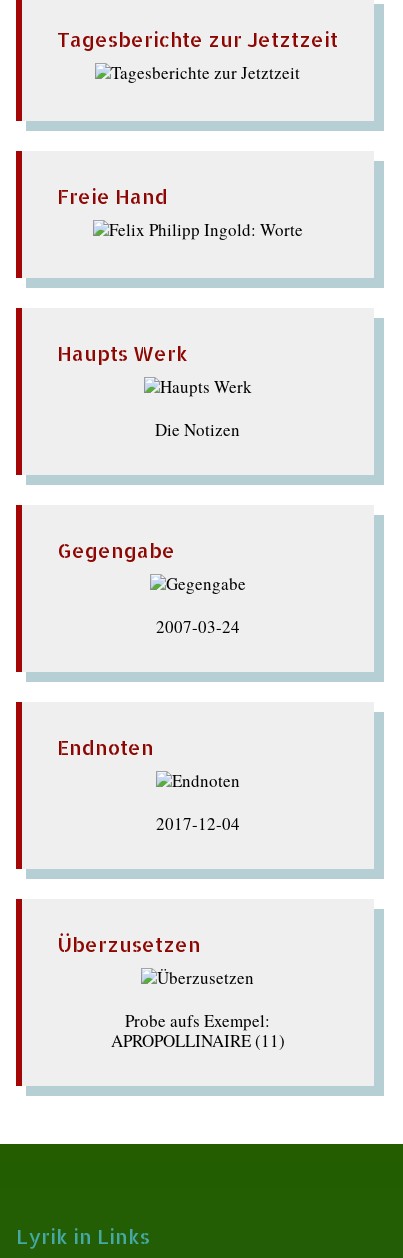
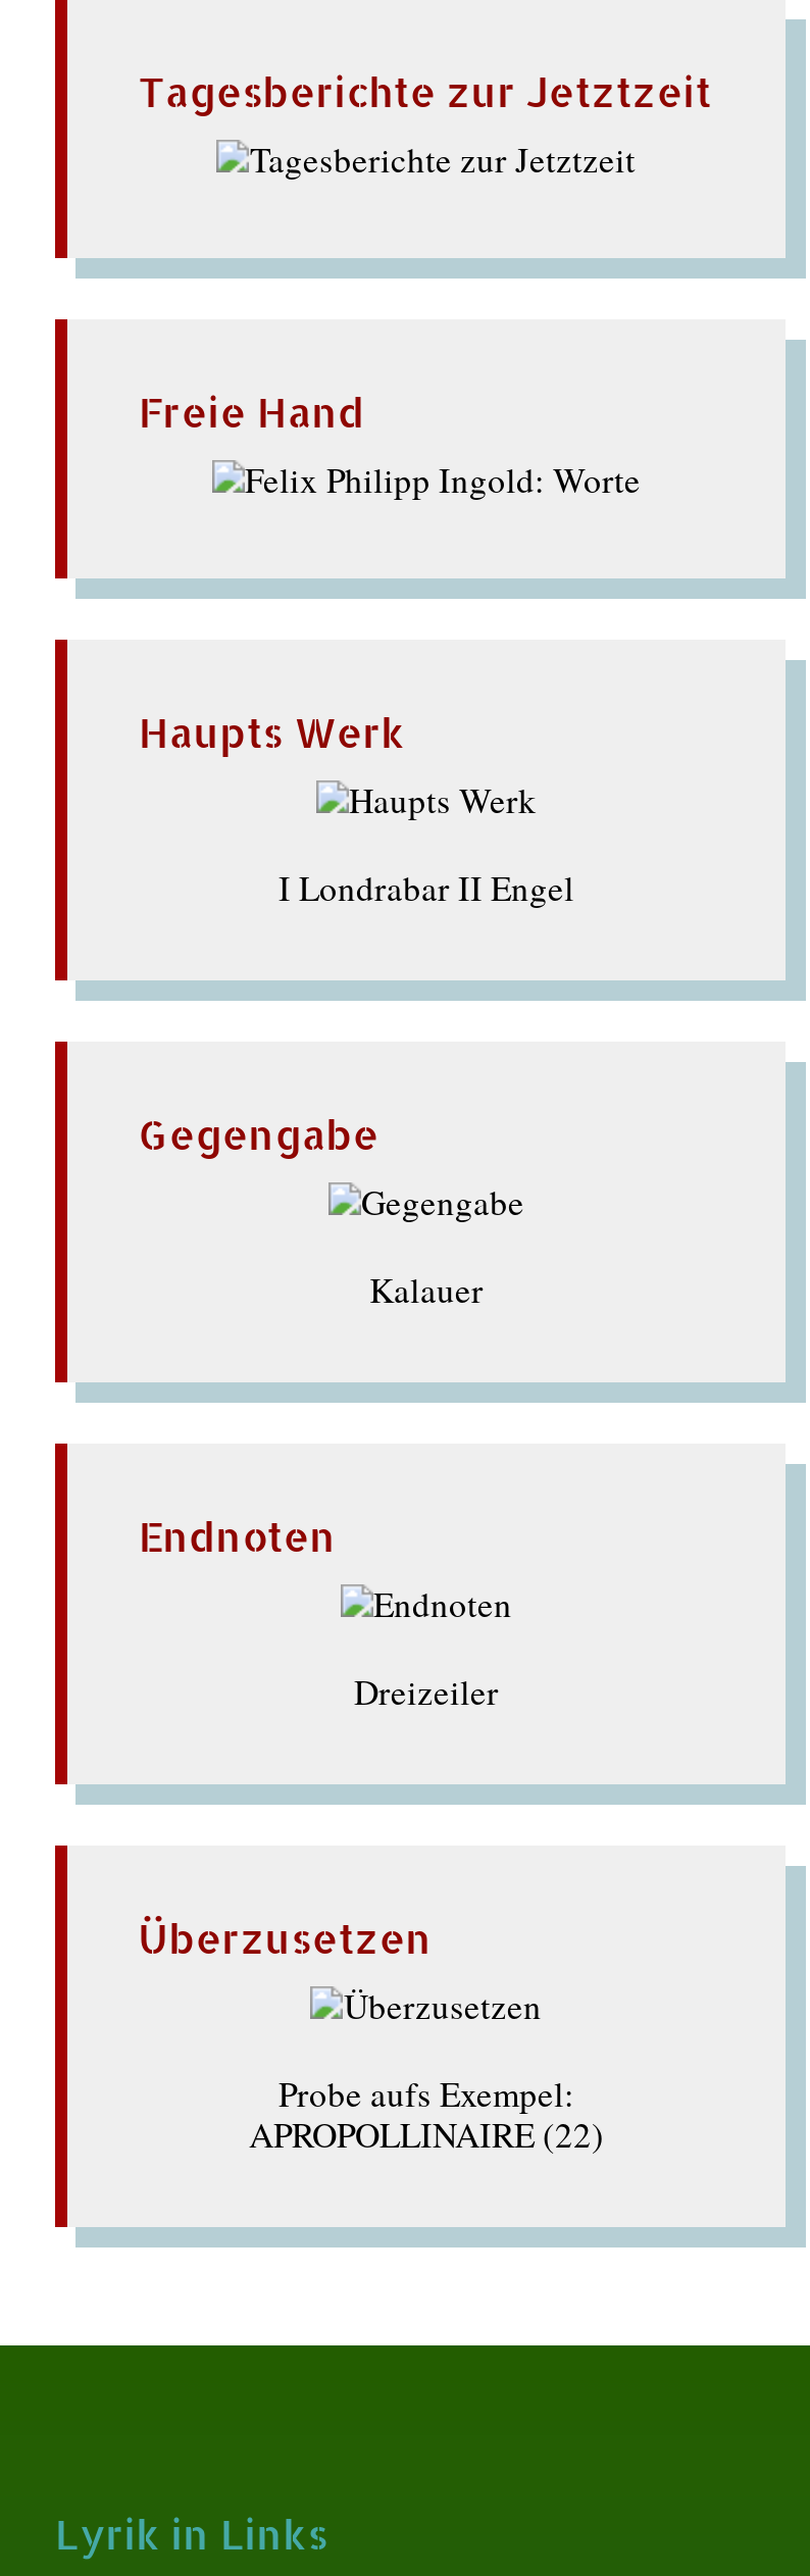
- Die Notizen
+ I Londrabar II Engel

- 2007-03-24
+ Kalauer

- 2017-12-04
+ Dreizeiler

- APROPOLLINAIRE (11)
+ APROPOLLINAIRE (22)
